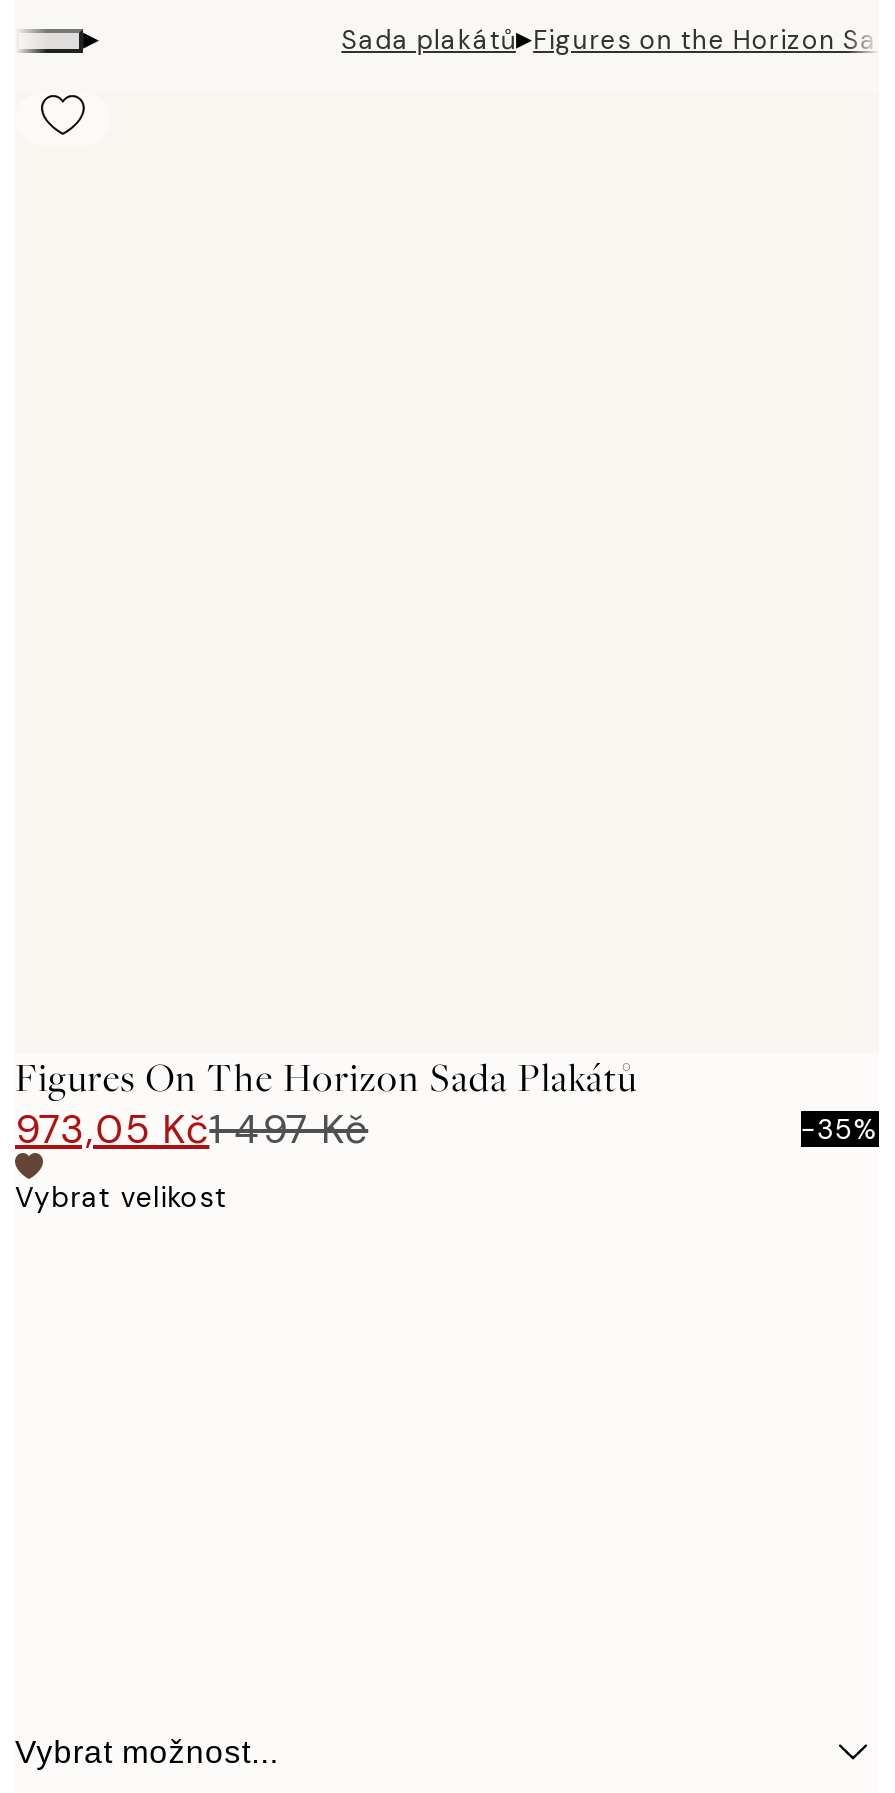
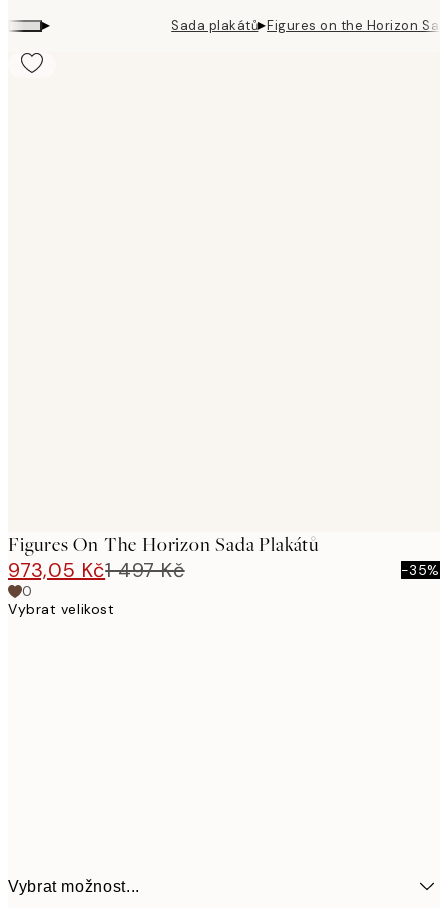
+ 0
